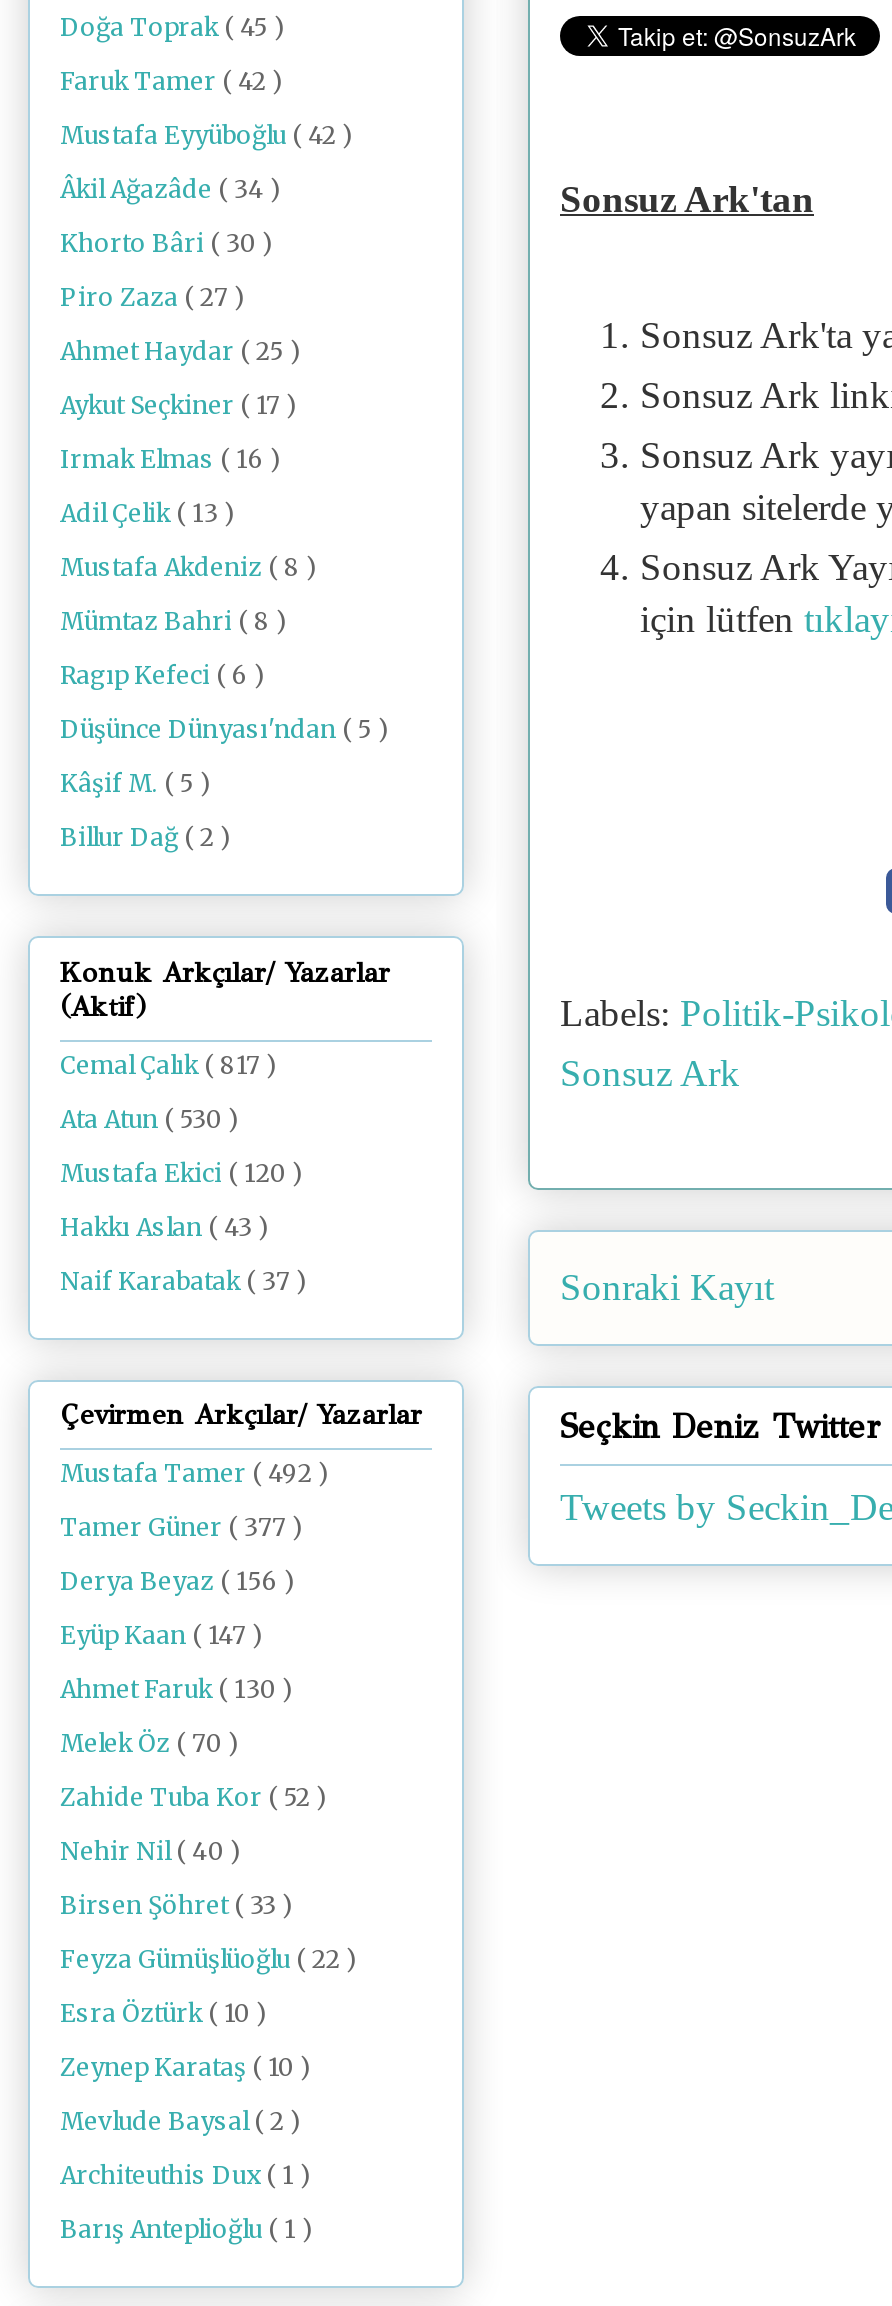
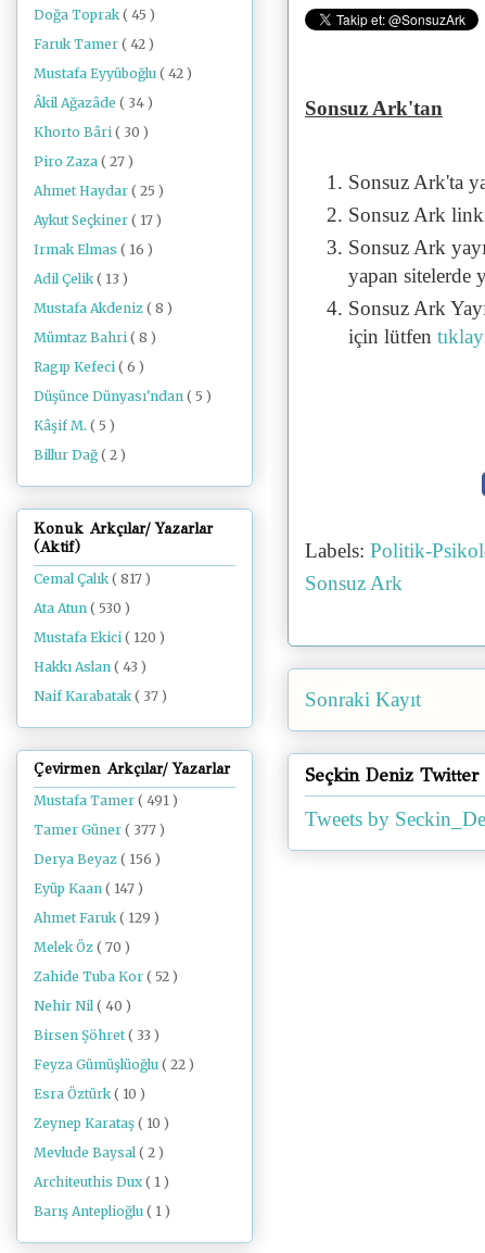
- Mustafa Tamer ( 492 )
+ Mustafa Tamer ( 491 )

- Ahmet Faruk ( 130 )
+ Ahmet Faruk ( 129 )
